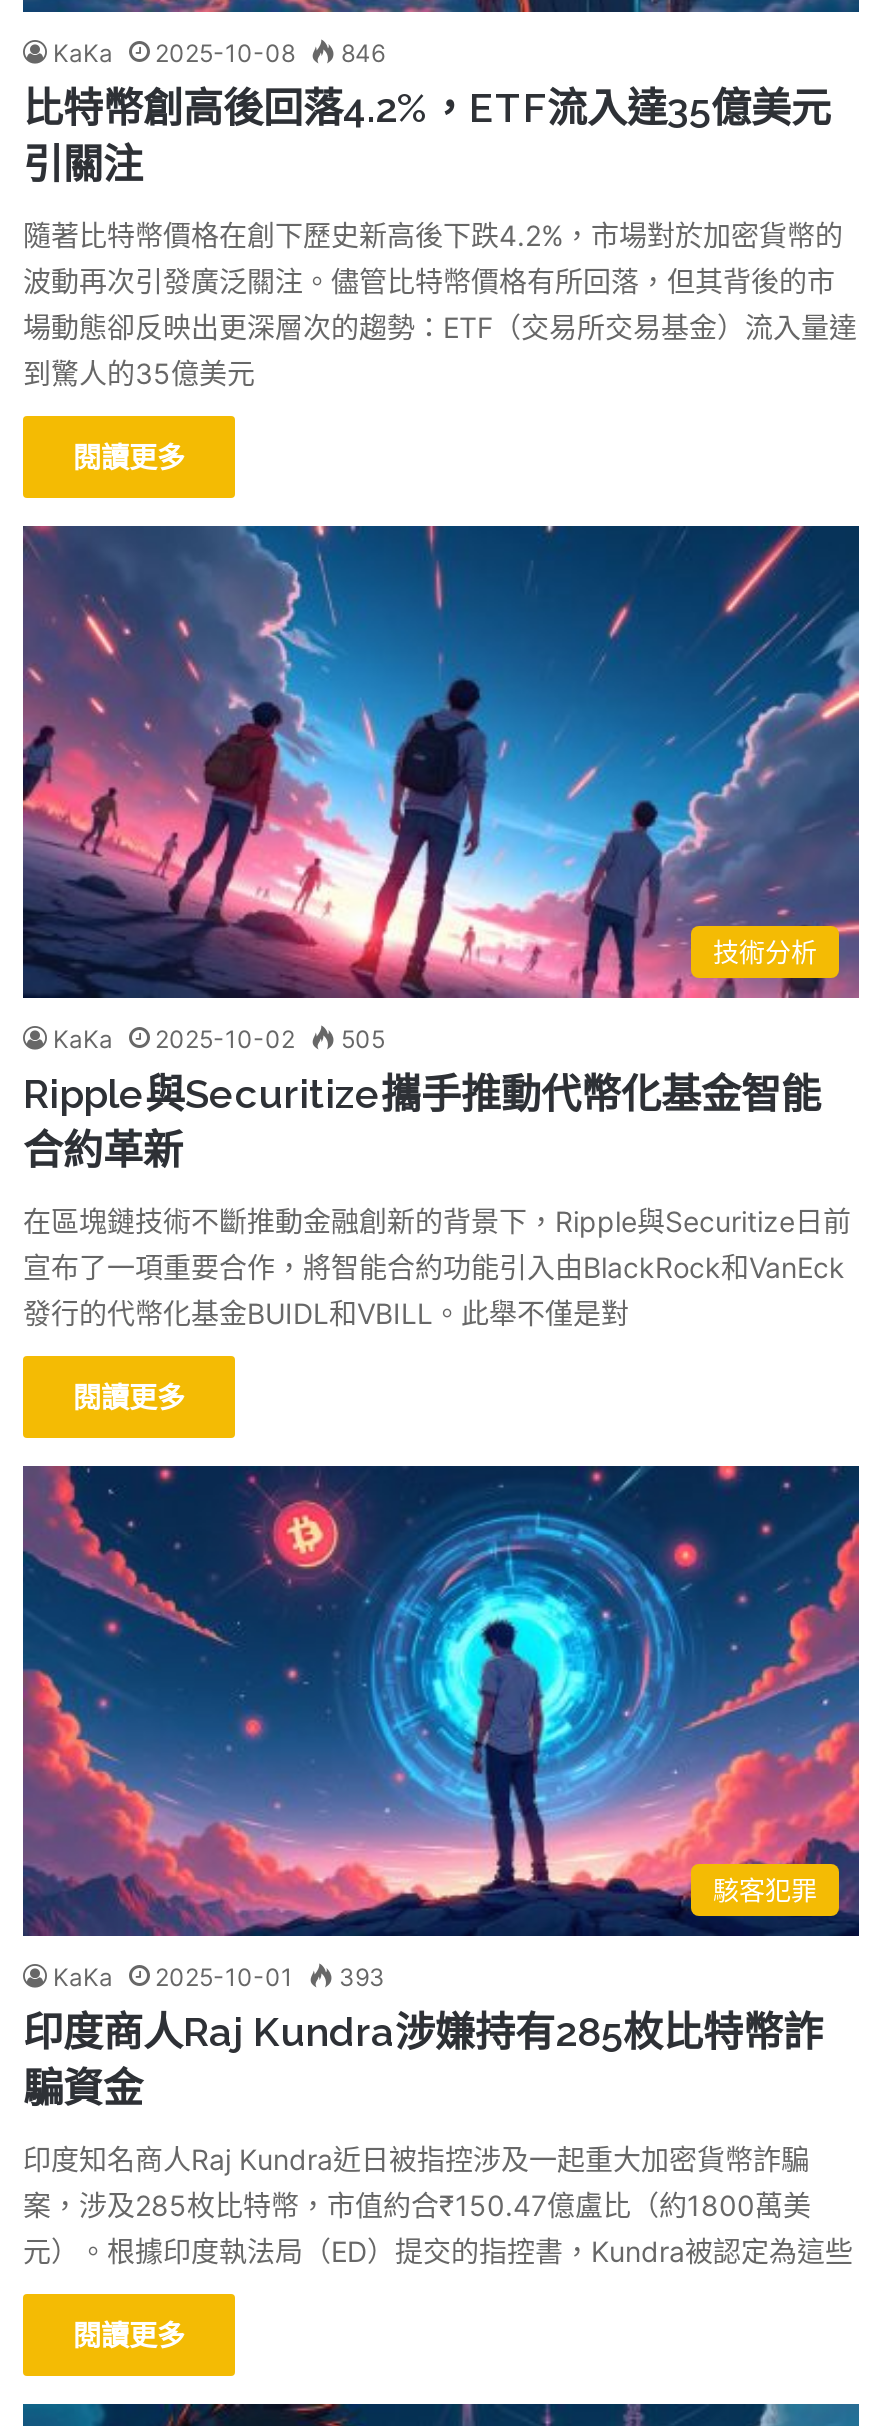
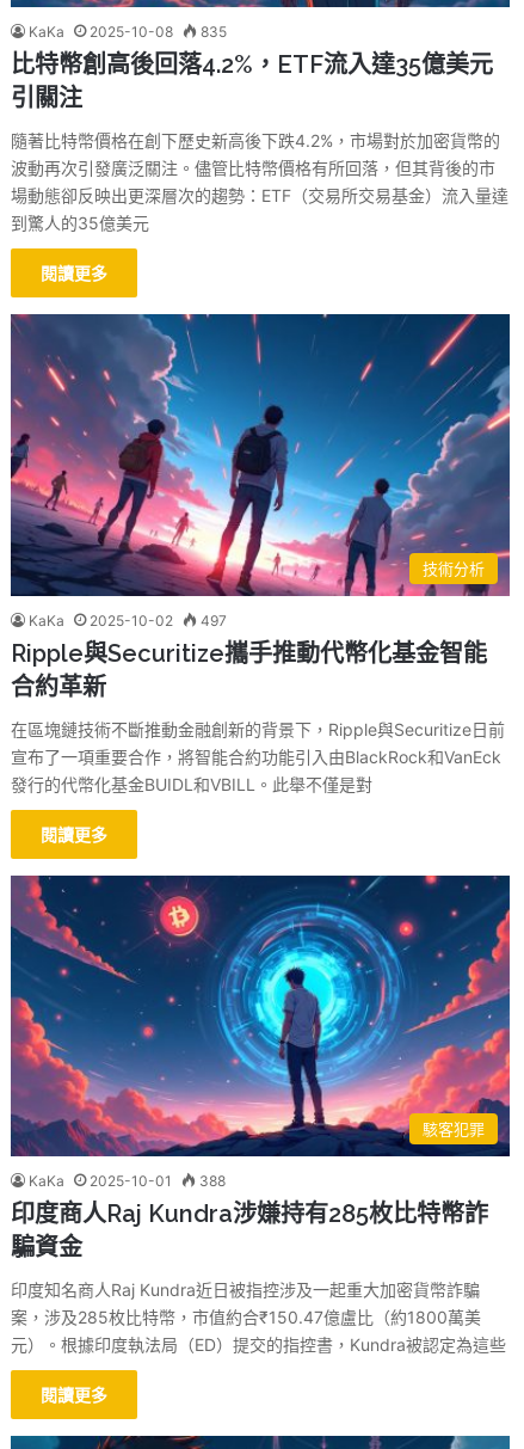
- KaKa 2025-10-08 846
+ KaKa 2025-10-08 835

- KaKa 2025-10-02 505
+ KaKa 2025-10-02 497

- KaKa 2025-10-01 393
+ KaKa 2025-10-01 388
